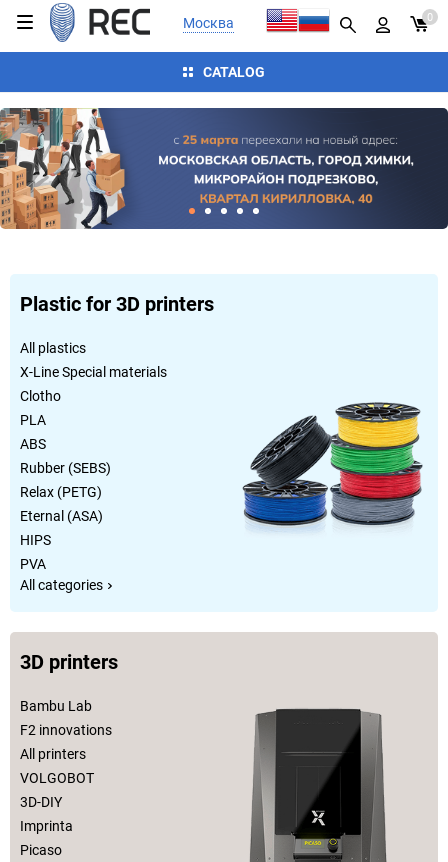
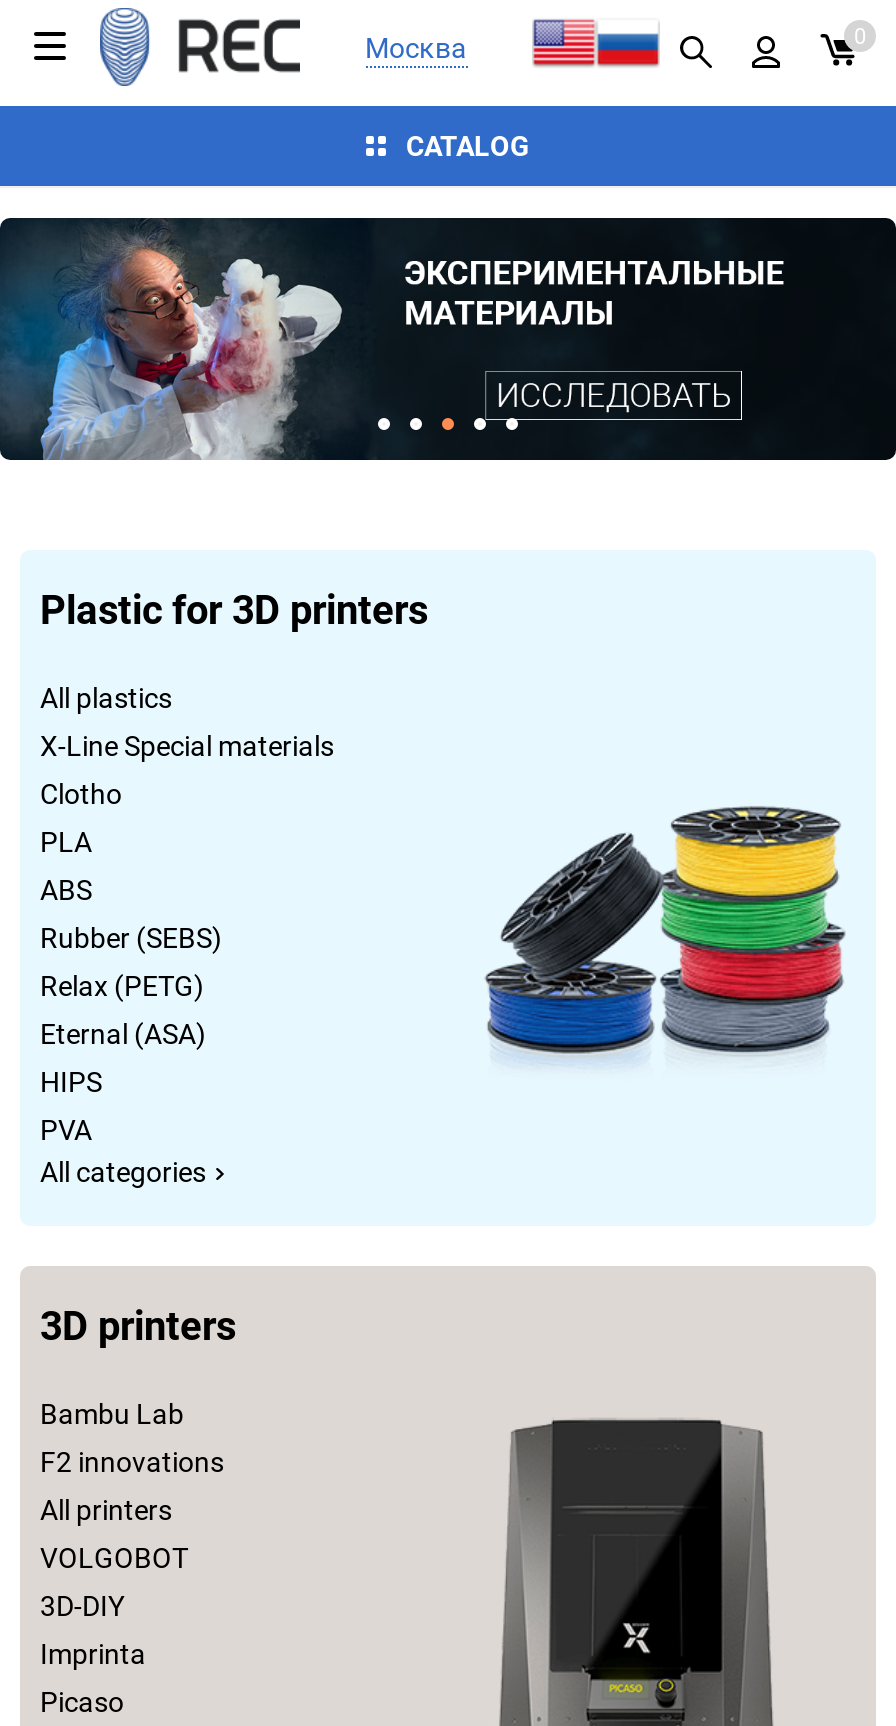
- [image]
+ [image]
